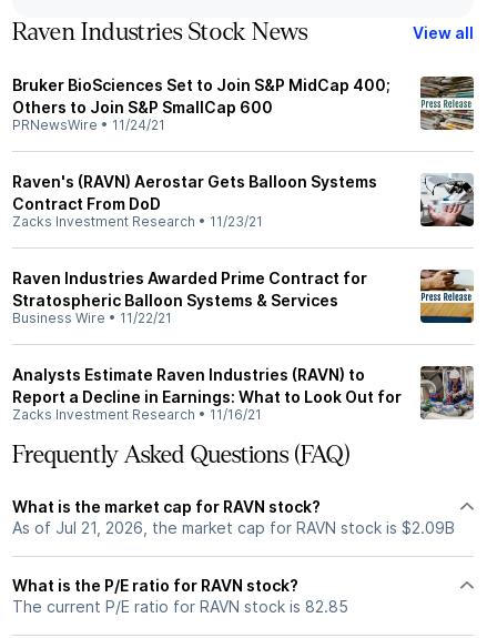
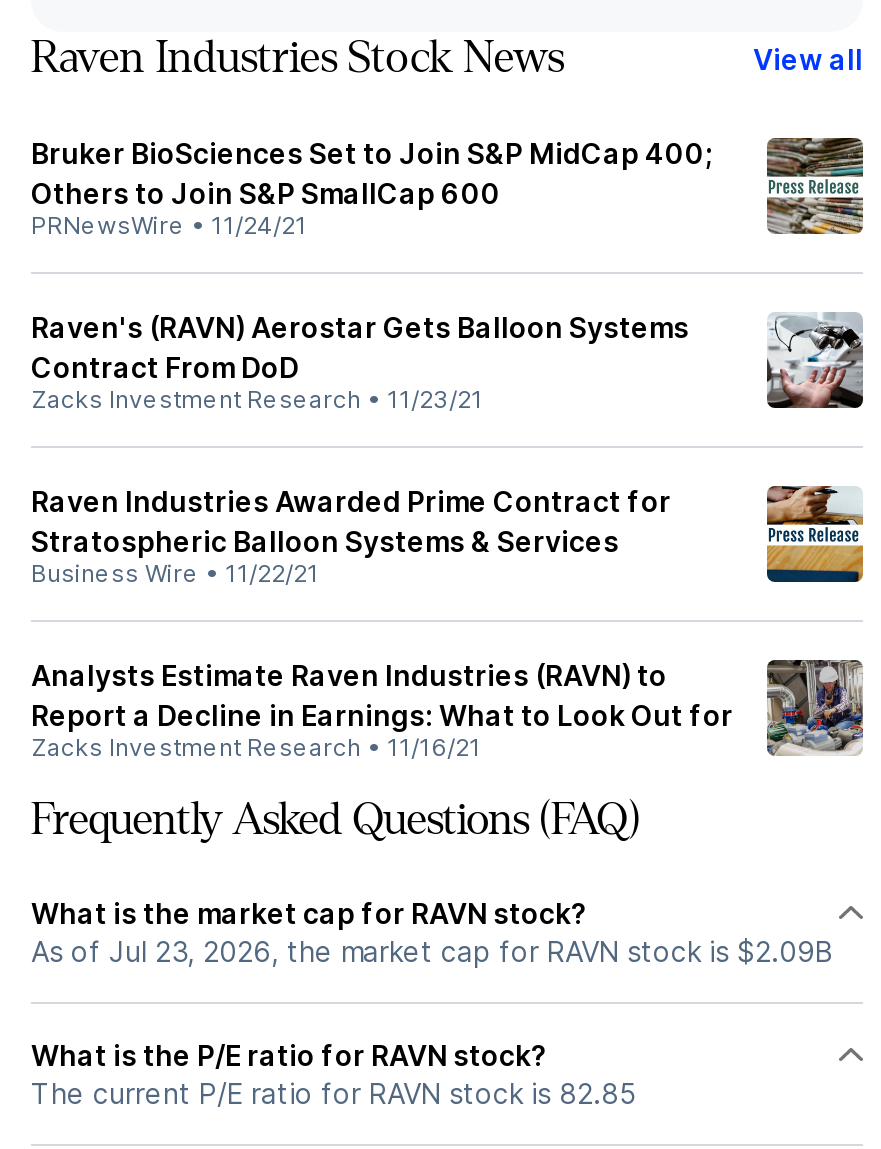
- As of Jul 21, 2026, the market cap for RAVN stock is $2.09B
+ As of Jul 23, 2026, the market cap for RAVN stock is $2.09B
